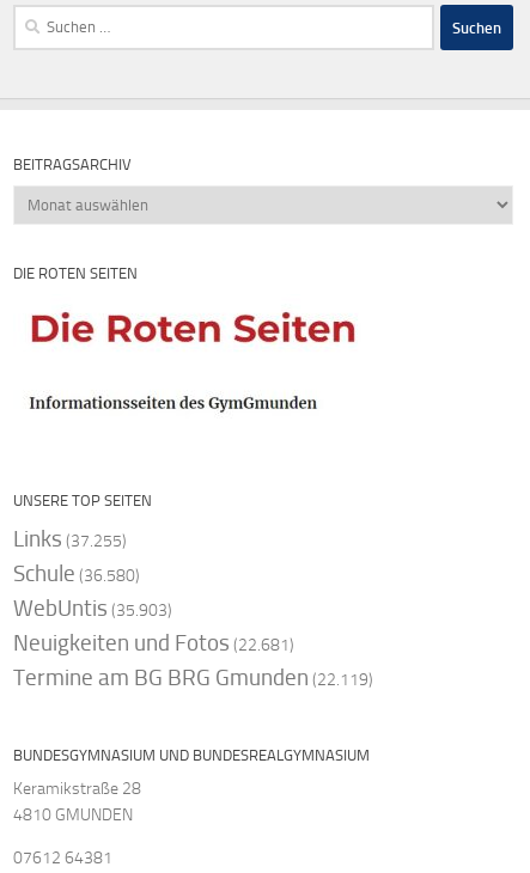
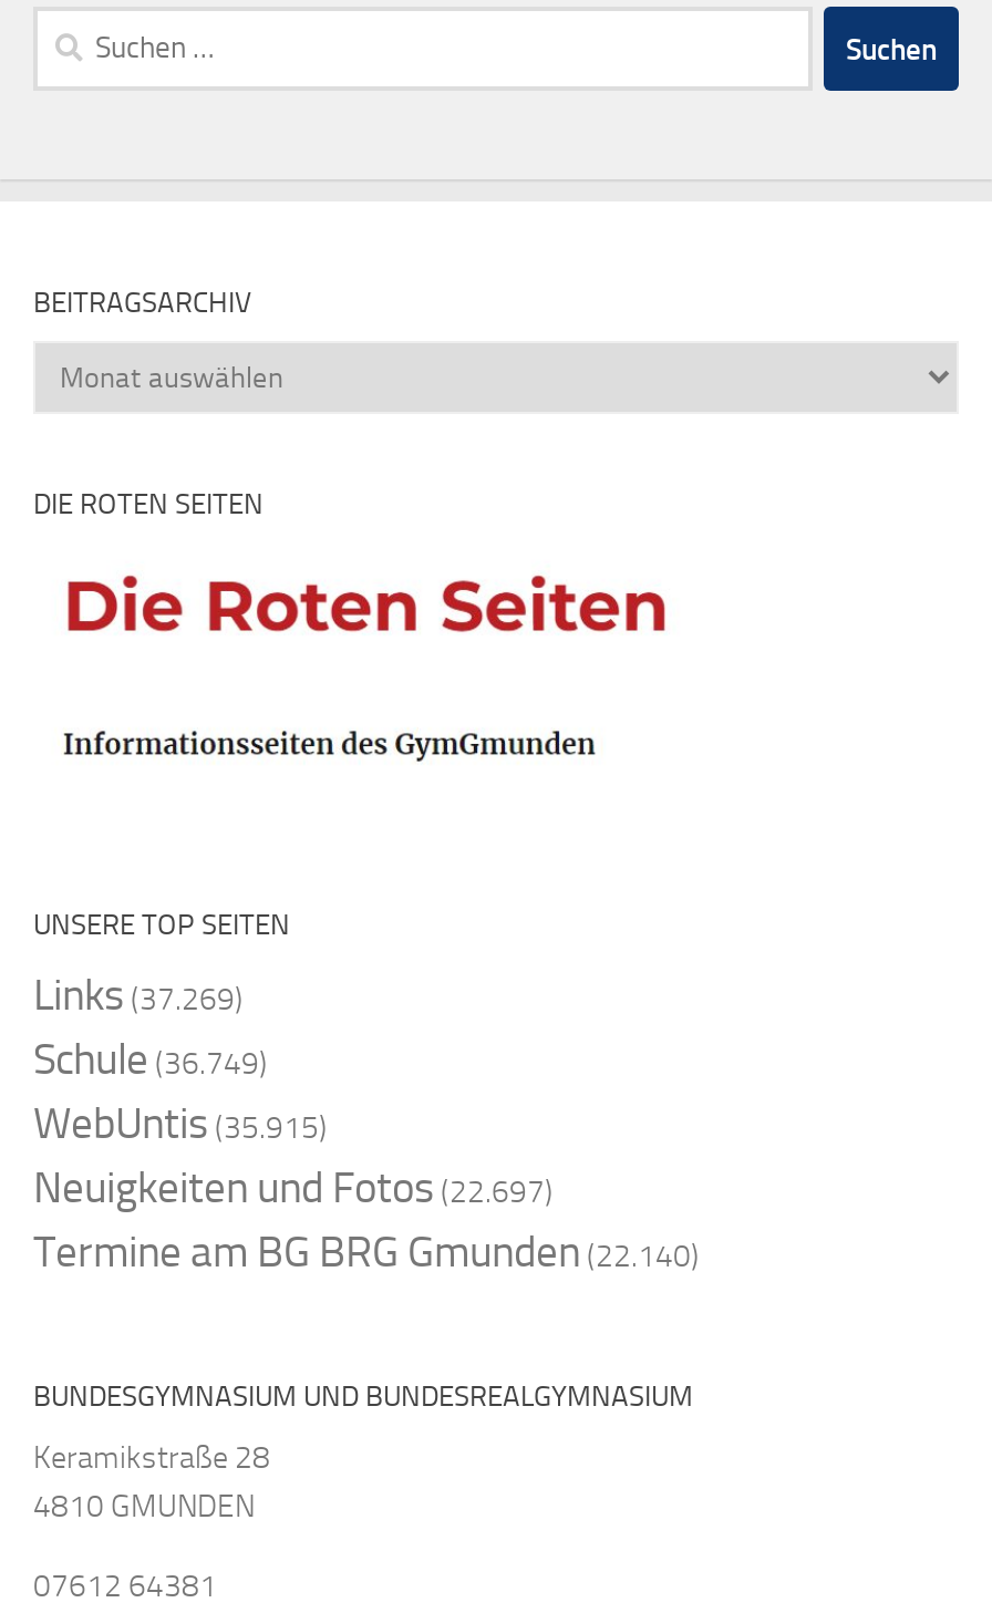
- Links (37.255)
+ Links (37.269)

- Schule (36.580)
+ Schule (36.749)

- WebUntis (35.903)
+ WebUntis (35.915)

- Neuigkeiten und Fotos (22.681)
+ Neuigkeiten und Fotos (22.697)

- Termine am BG BRG Gmunden (22.119)
+ Termine am BG BRG Gmunden (22.140)
